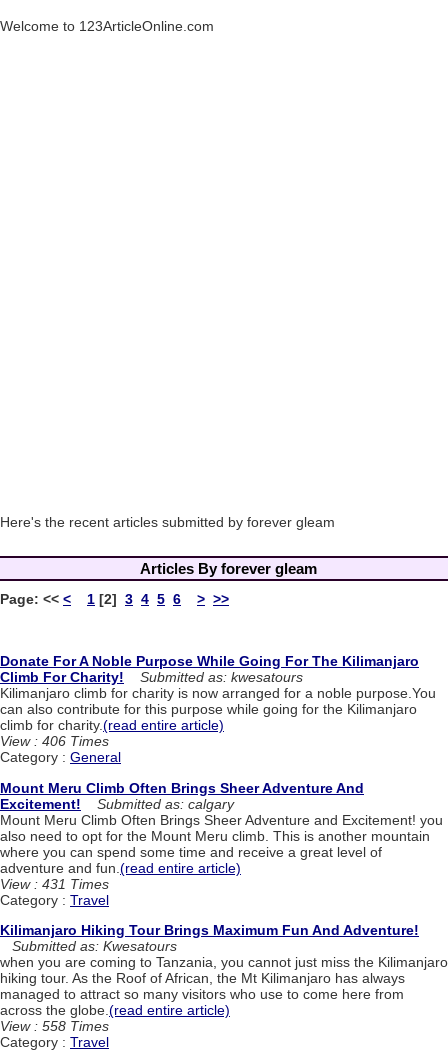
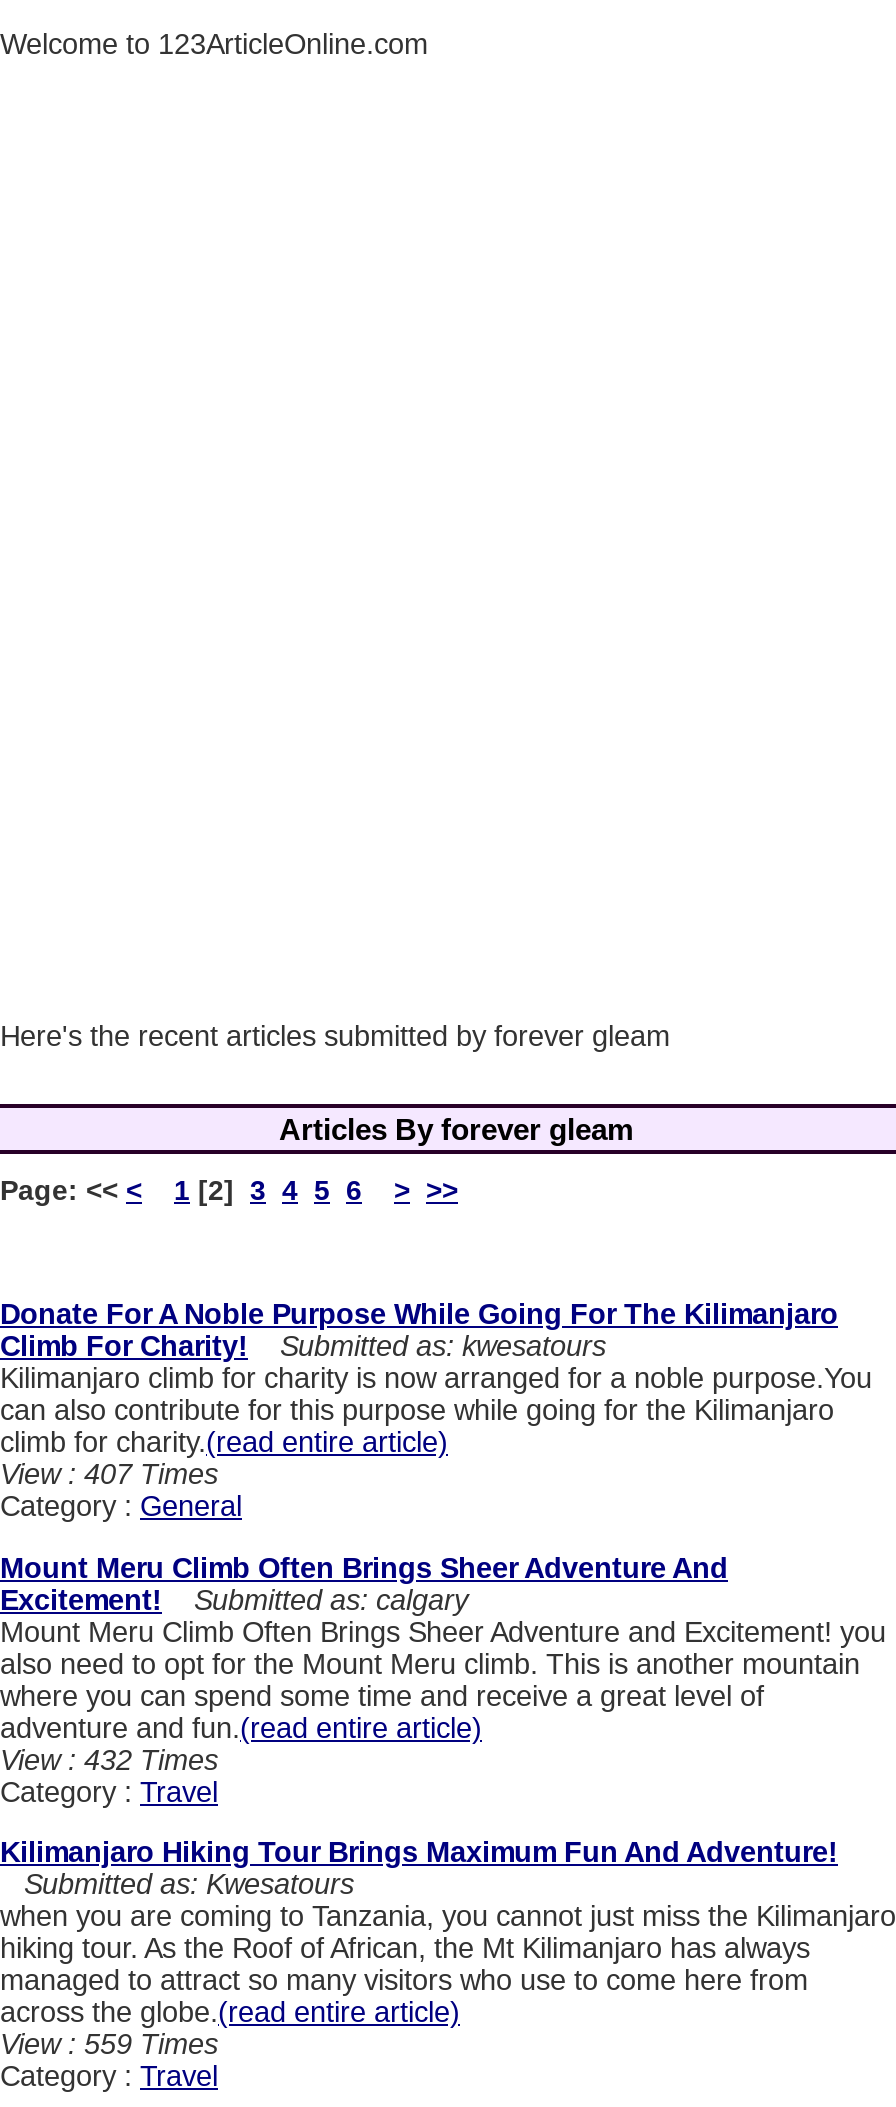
- View : 406 Times
+ View : 407 Times

- View : 431 Times
+ View : 432 Times

- View : 558 Times
+ View : 559 Times
